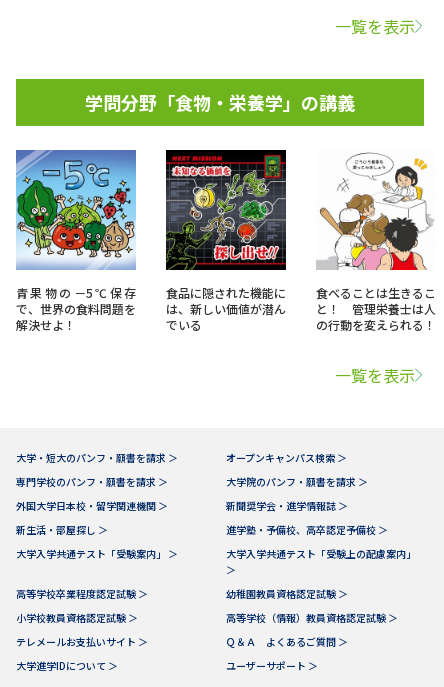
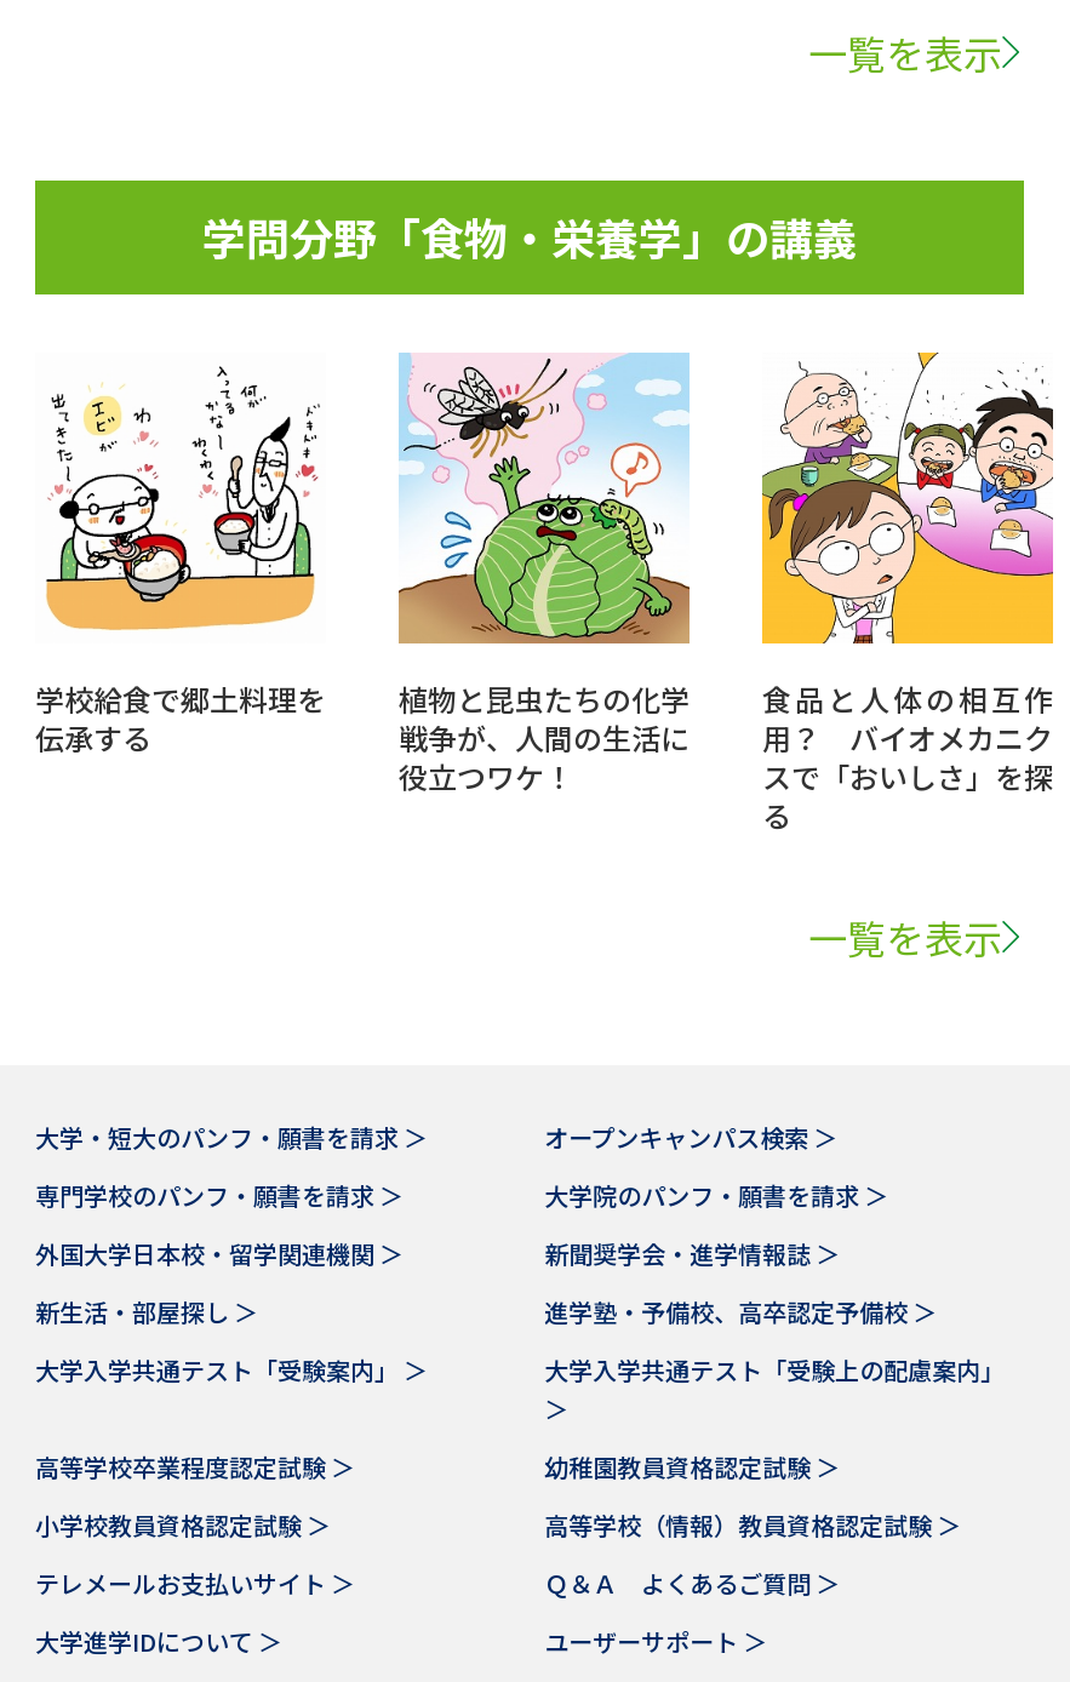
- [image]
- 青果物の－5℃保存
- で、世界の食料問題を
- 解決せよ！
+ [image]
+ 学校給食で郷土料理を
+ 伝承する

- [image]
- 食品に隠された機能に
- は、新しい価値が潜ん
- でいる
+ [image]
+ 植物と昆虫たちの化学
+ 戦争が、人間の生活に
+ 役立つワケ！

- [image]
- 食べることは生きるこ
- と！ 管理栄養士は人
- の行動を変えられる！
+ [image]
+ 食品と人体の相互作
+ 用？ バイオメカニク
+ スで「おいしさ」を探
+ る
